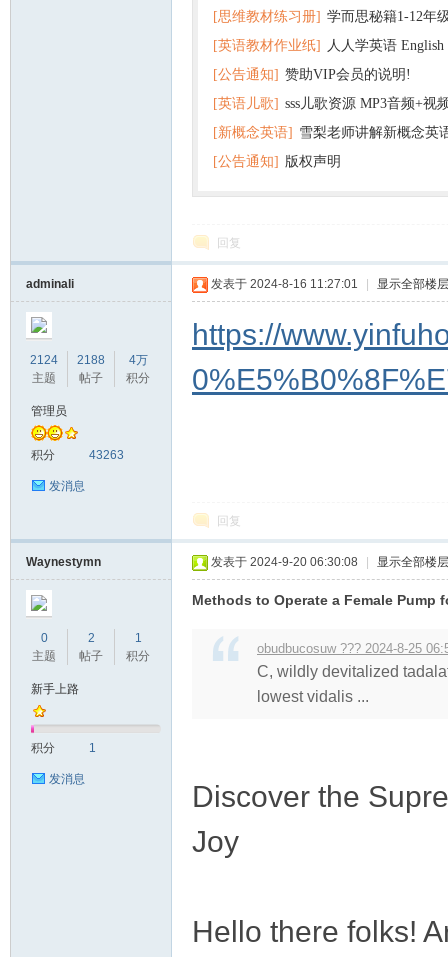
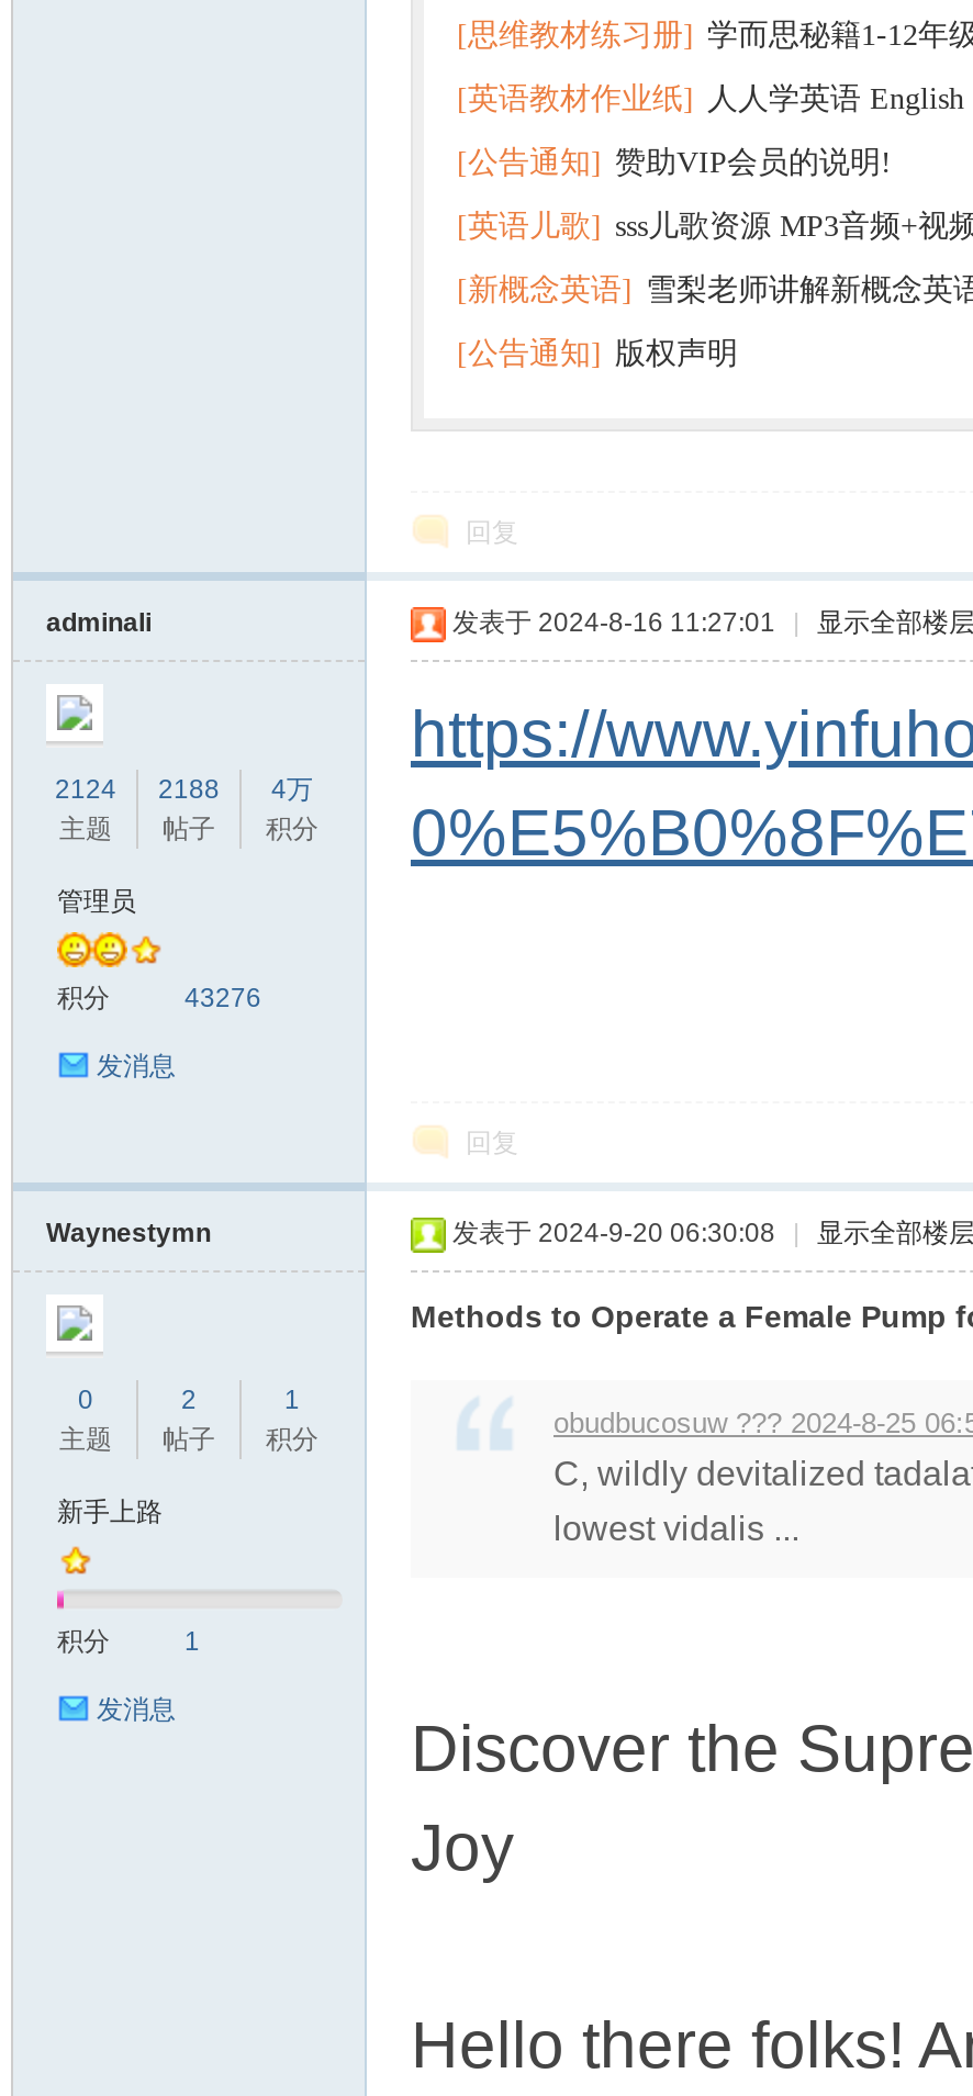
- 43263
+ 43276
